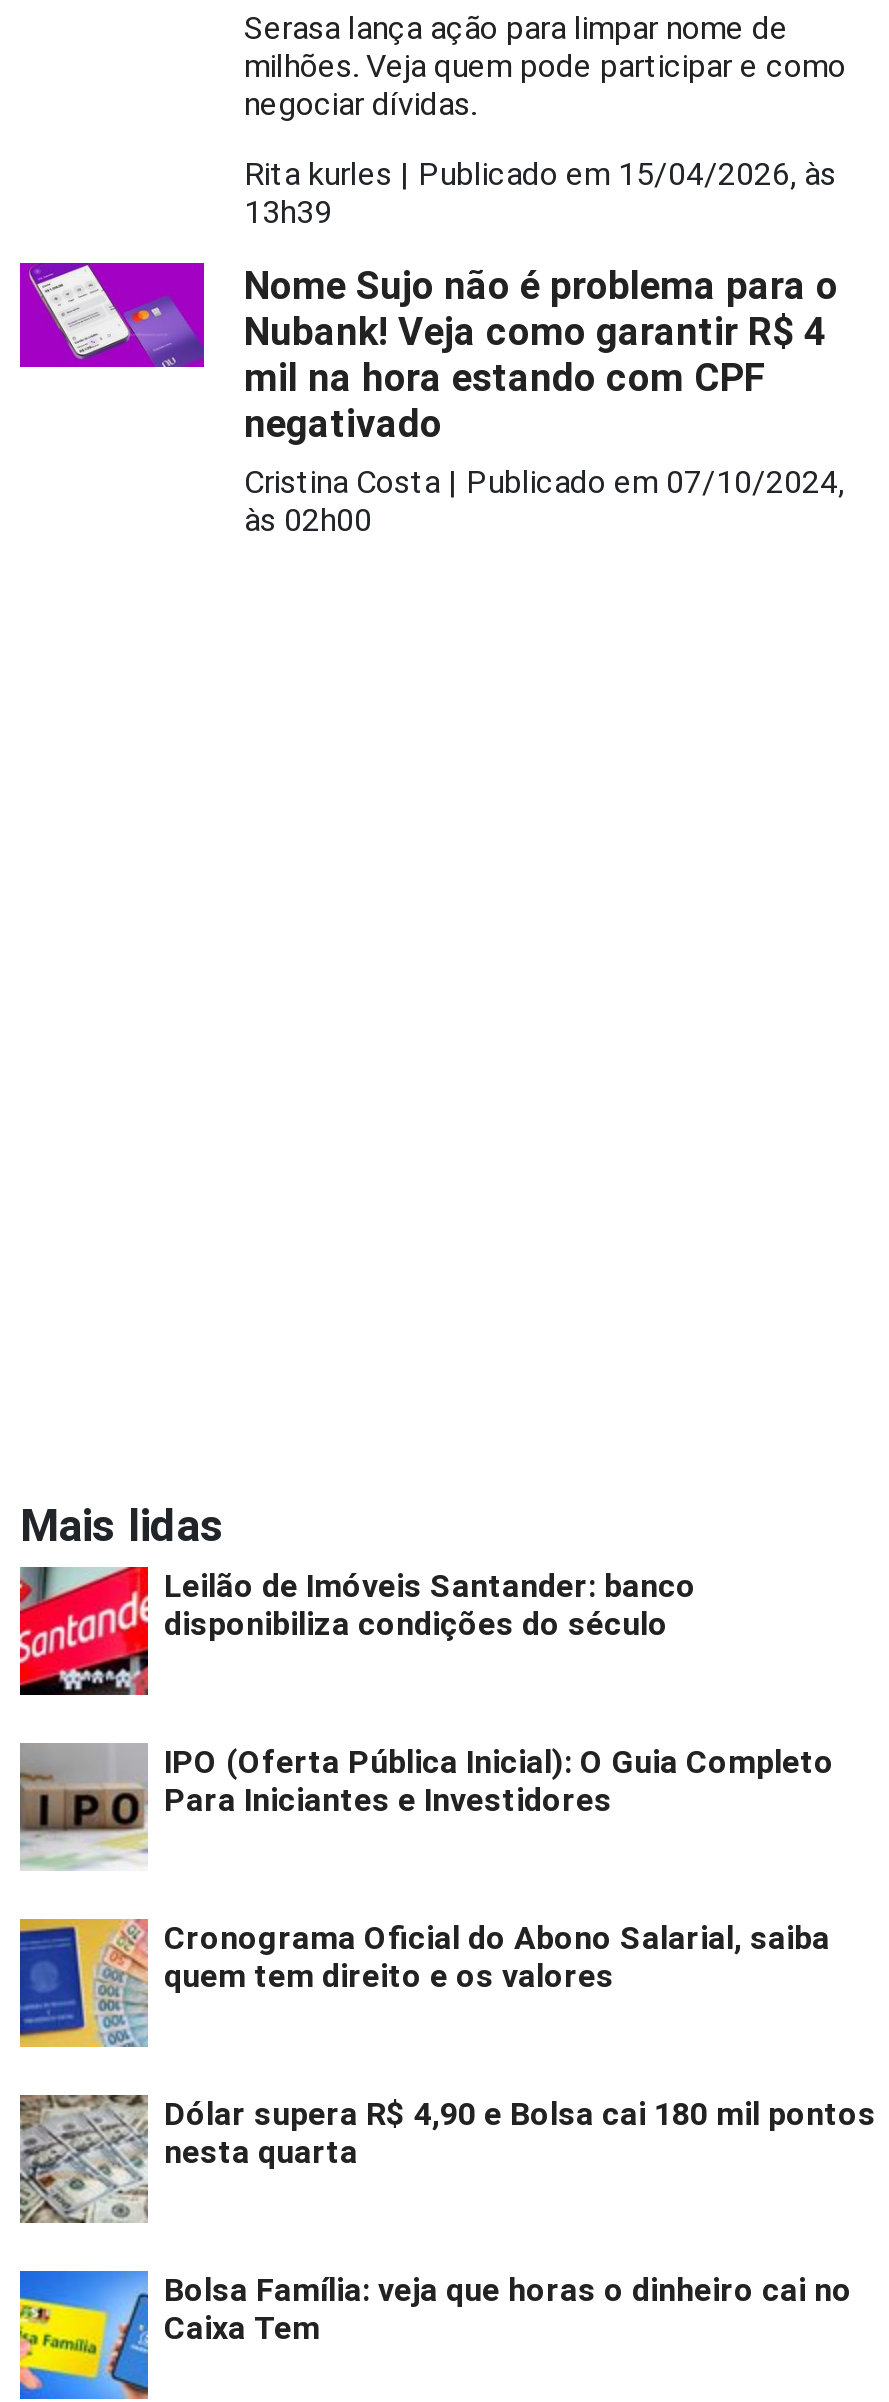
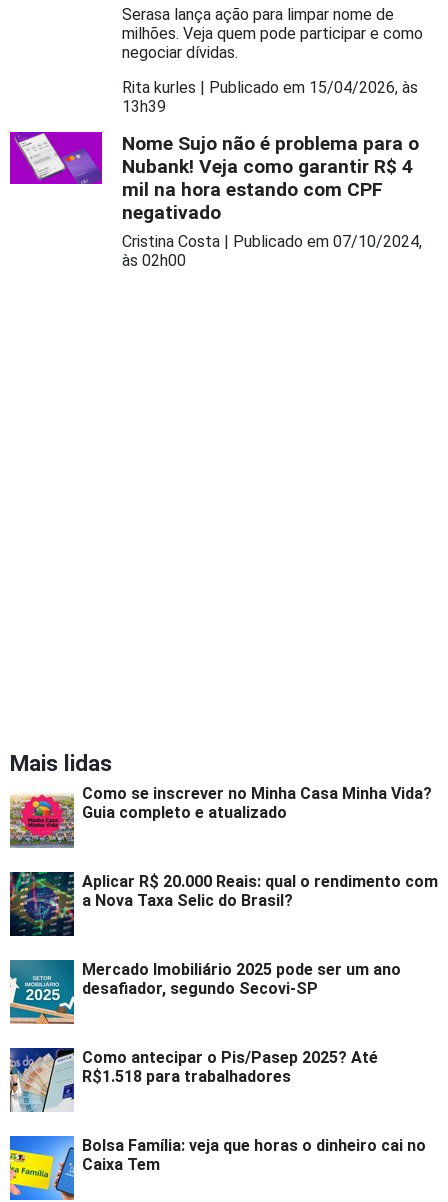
- [image]
- Leilão de Imóveis Santander: banco
- disponibiliza condições do século
+ [image]
+ Como se inscrever no Minha Casa Minha Vida?
+ Guia completo e atualizado

- [image]
- IPO (Oferta Pública Inicial): O Guia Completo
- Para Iniciantes e Investidores
+ [image]
+ Aplicar R$ 20.000 Reais: qual o rendimento com
+ a Nova Taxa Selic do Brasil?

- [image]
- Cronograma Oficial do Abono Salarial, saiba
- quem tem direito e os valores
+ [image]
+ Mercado Imobiliário 2025 pode ser um ano
+ desafiador, segundo Secovi-SP

- [image]
- Dólar supera R$ 4,90 e Bolsa cai 180 mil pontos
- nesta quarta
+ [image]
+ Como antecipar o Pis/Pasep 2025? Até
+ R$1.518 para trabalhadores
